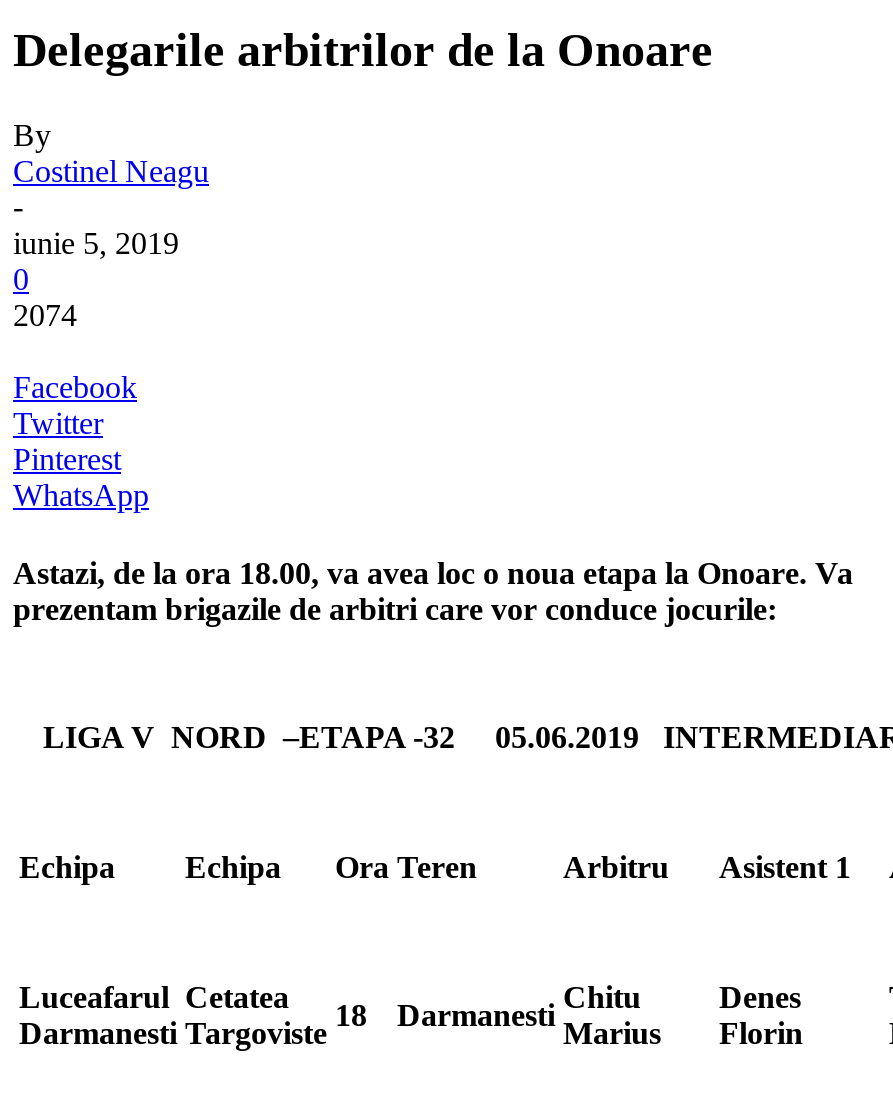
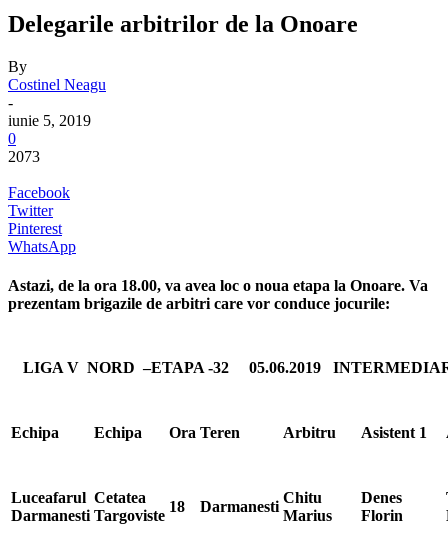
- 2074
+ 2073
